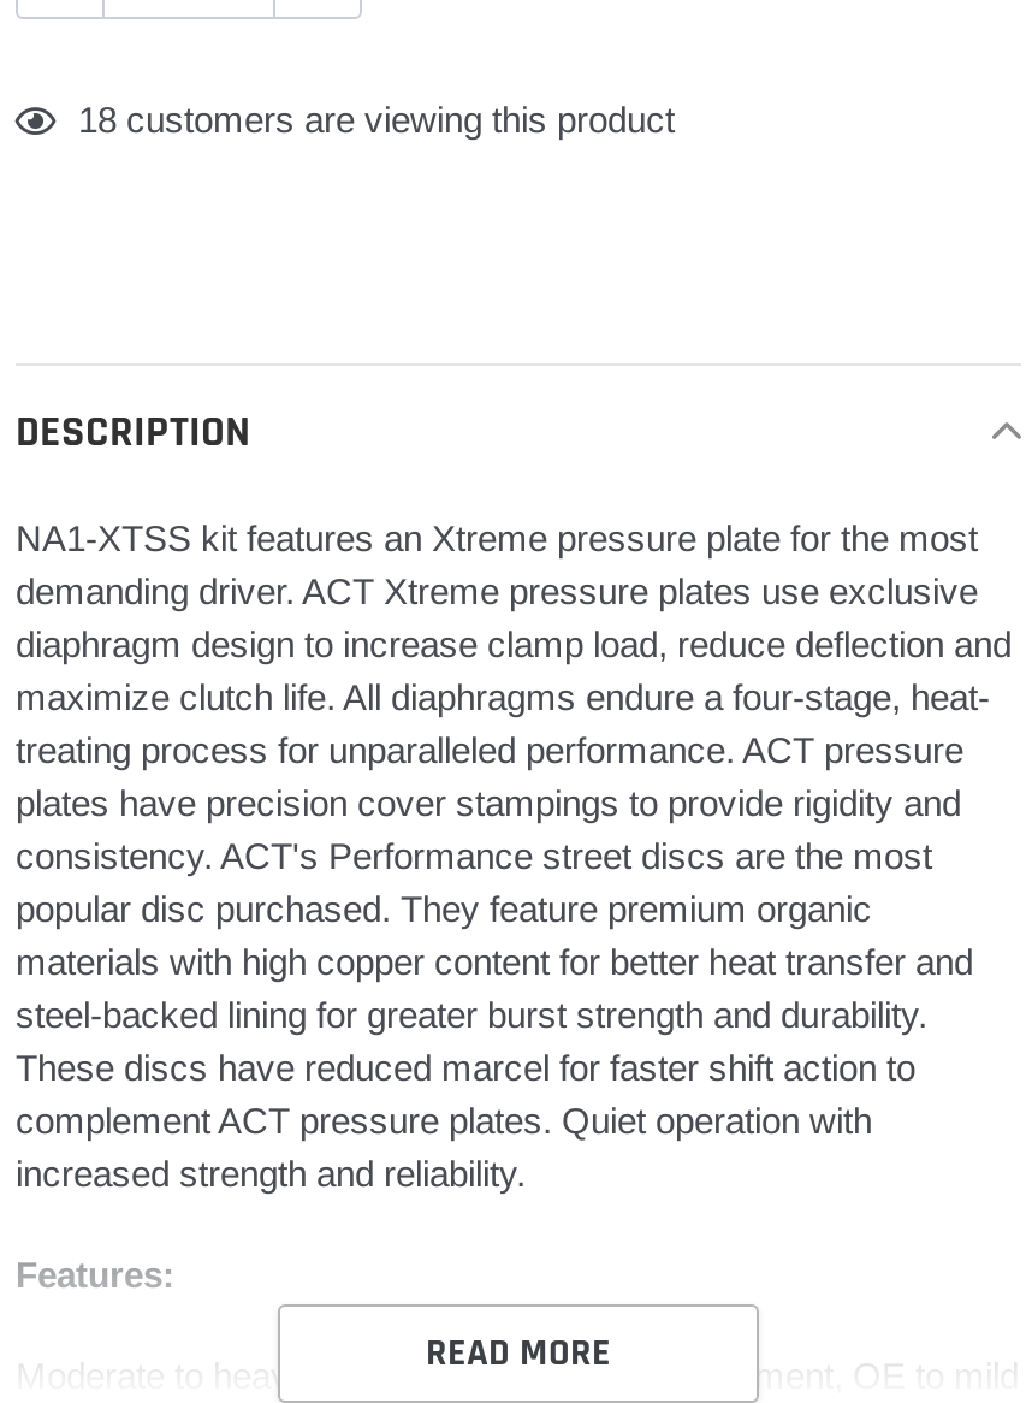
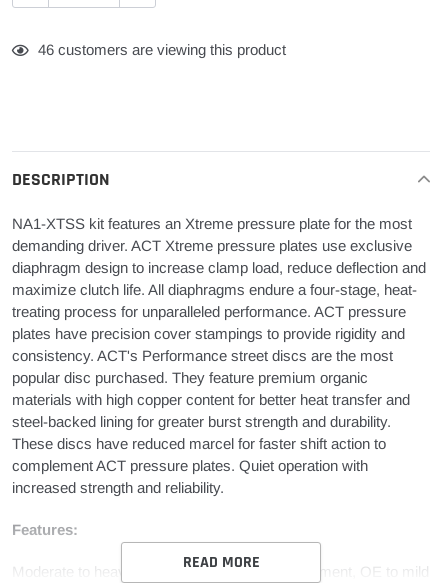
- 18 customers are viewing this product
+ 46 customers are viewing this product
